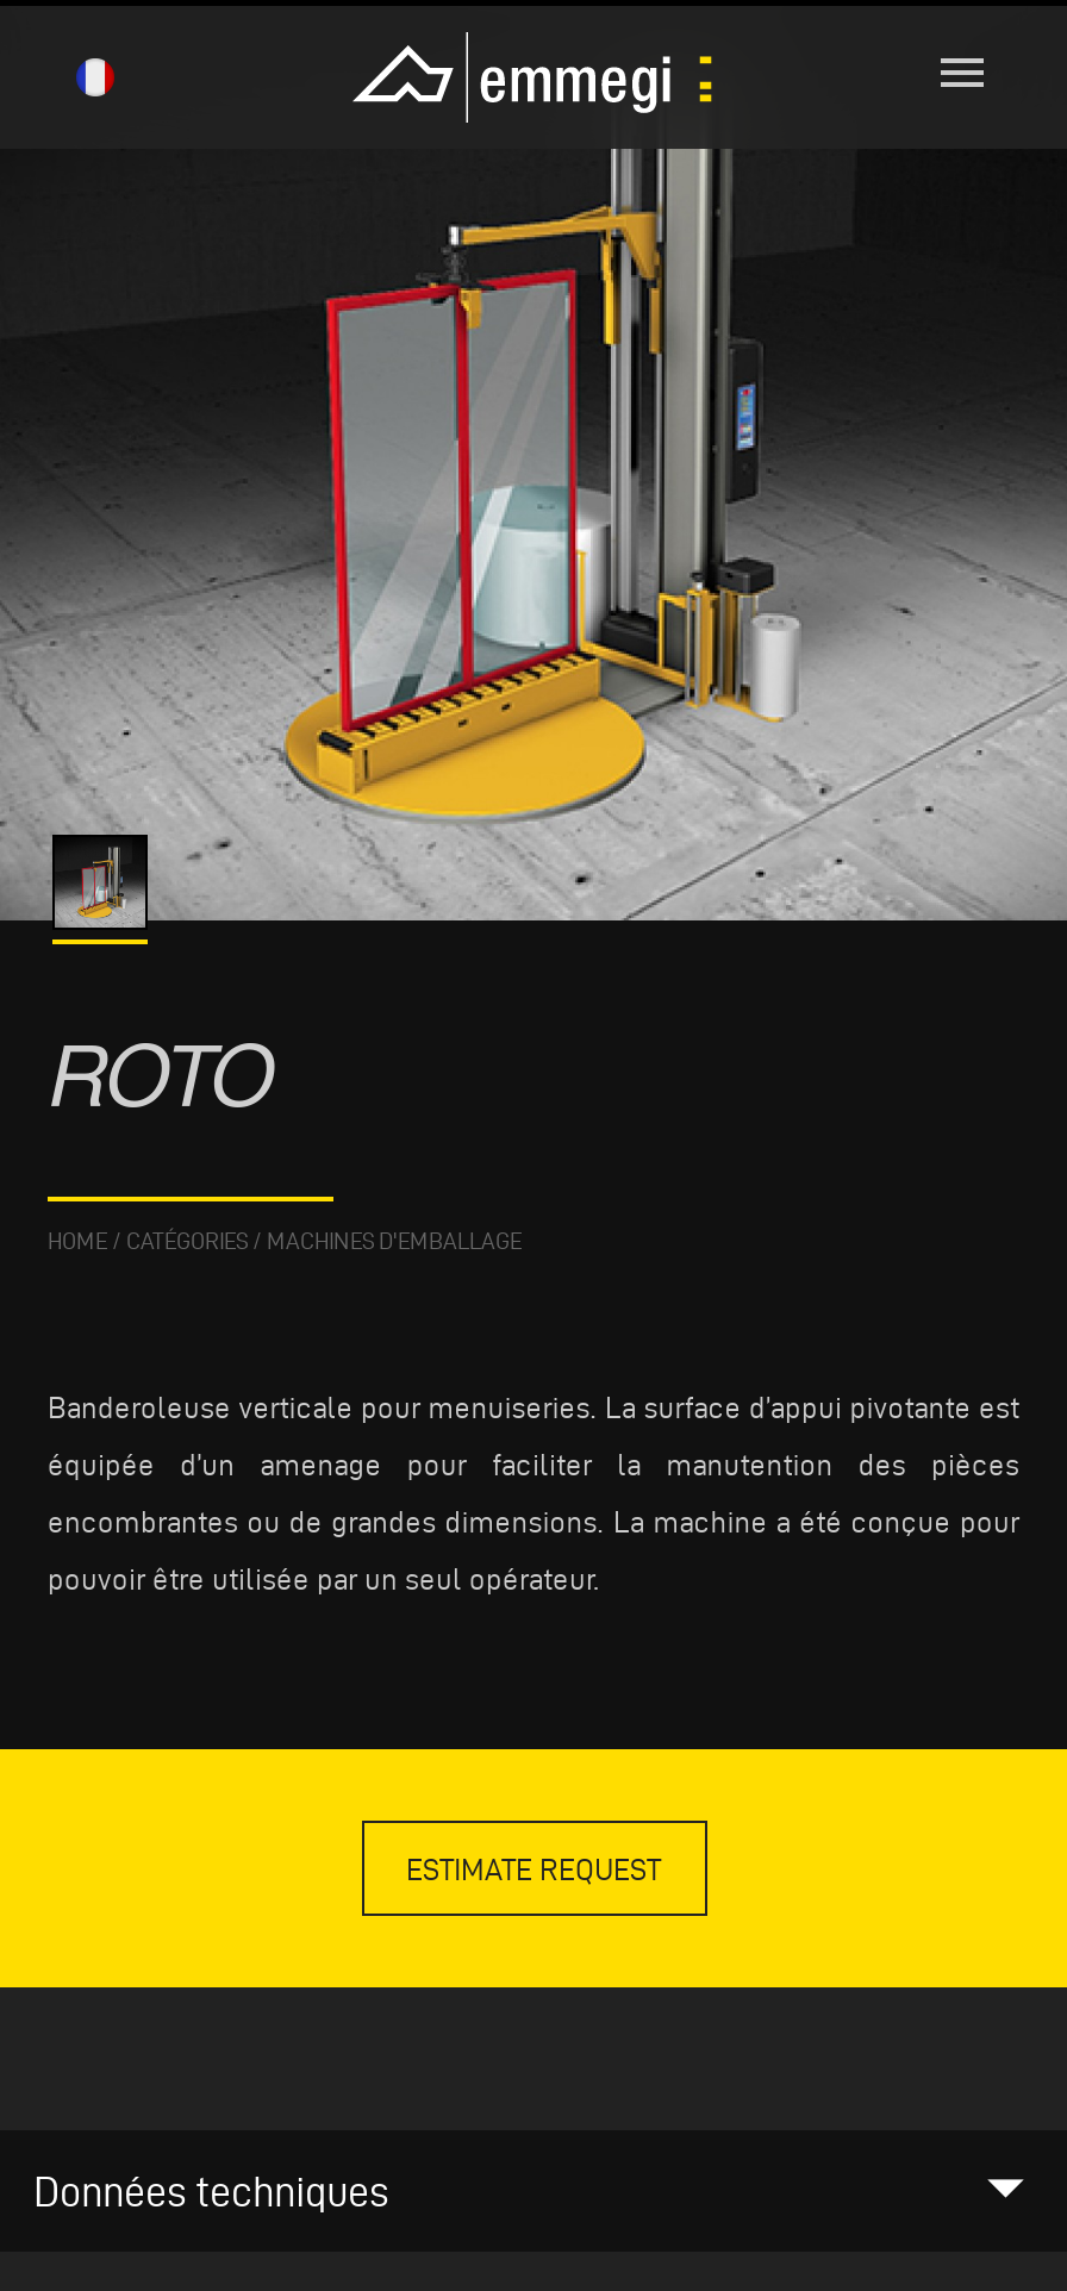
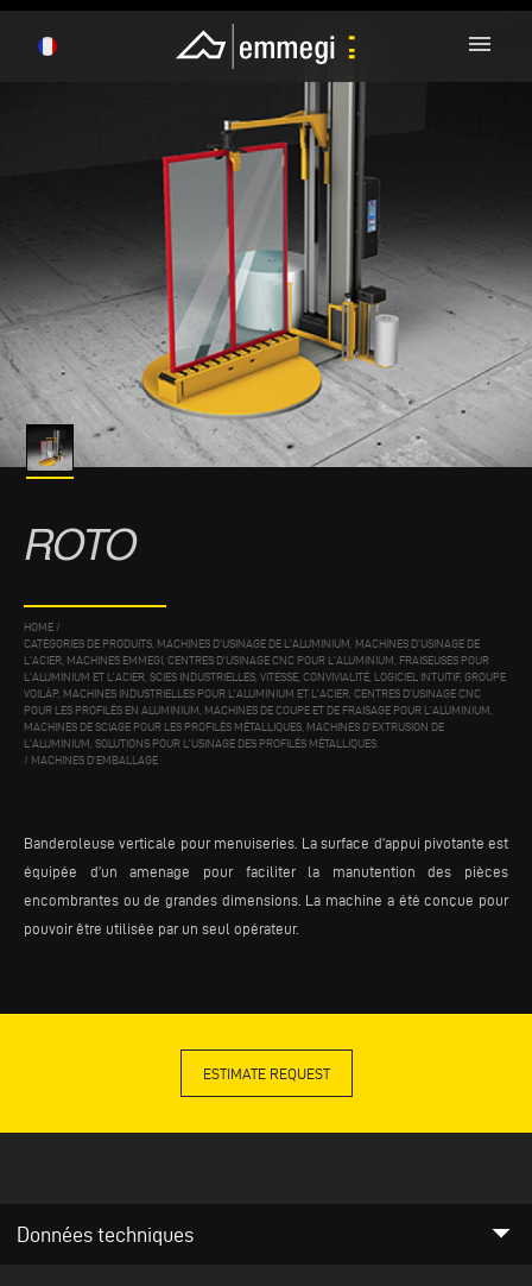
- HOME / CATÉGORIES / MACHINES D'EMBALLAGE
+ HOME /
+ CATÉGORIES DE PRODUITS, MACHINES D'USINAGE DE L'ALUMINIUM, MACHINES D'USINAGE DE
+ L'ACIER, MACHINES EMMEGI, CENTRES D'USINAGE CNC POUR L'ALUMINIUM, FRAISEUSES POUR
+ L'ALUMINIUM ET L'ACIER, SCIES INDUSTRIELLES, VITESSE, CONVIVIALITÉ, LOGICIEL INTUITIF, GROUPE
+ VOILÀP, MACHINES INDUSTRIELLES POUR L'ALUMINIUM ET L'ACIER, CENTRES D'USINAGE CNC
+ POUR LES PROFILÉS EN ALUMINIUM, MACHINES DE COUPE ET DE FRAISAGE POUR L'ALUMINIUM,
+ MACHINES DE SCIAGE POUR LES PROFILÉS MÉTALLIQUES, MACHINES D'EXTRUSION DE
+ L'ALUMINIUM, SOLUTIONS POUR L'USINAGE DES PROFILÉS MÉTALLIQUES.
+ / MACHINES D'EMBALLAGE
